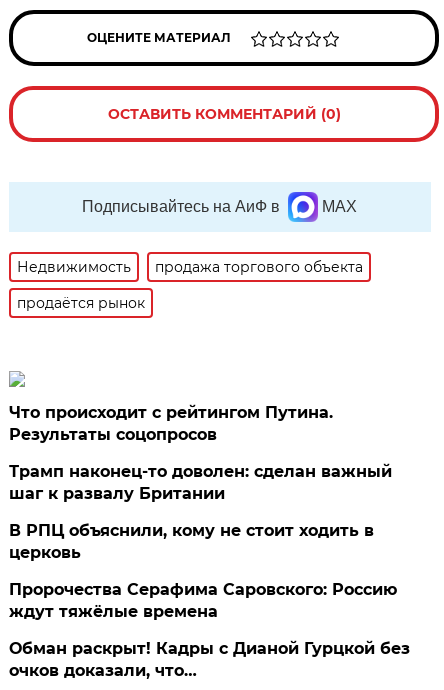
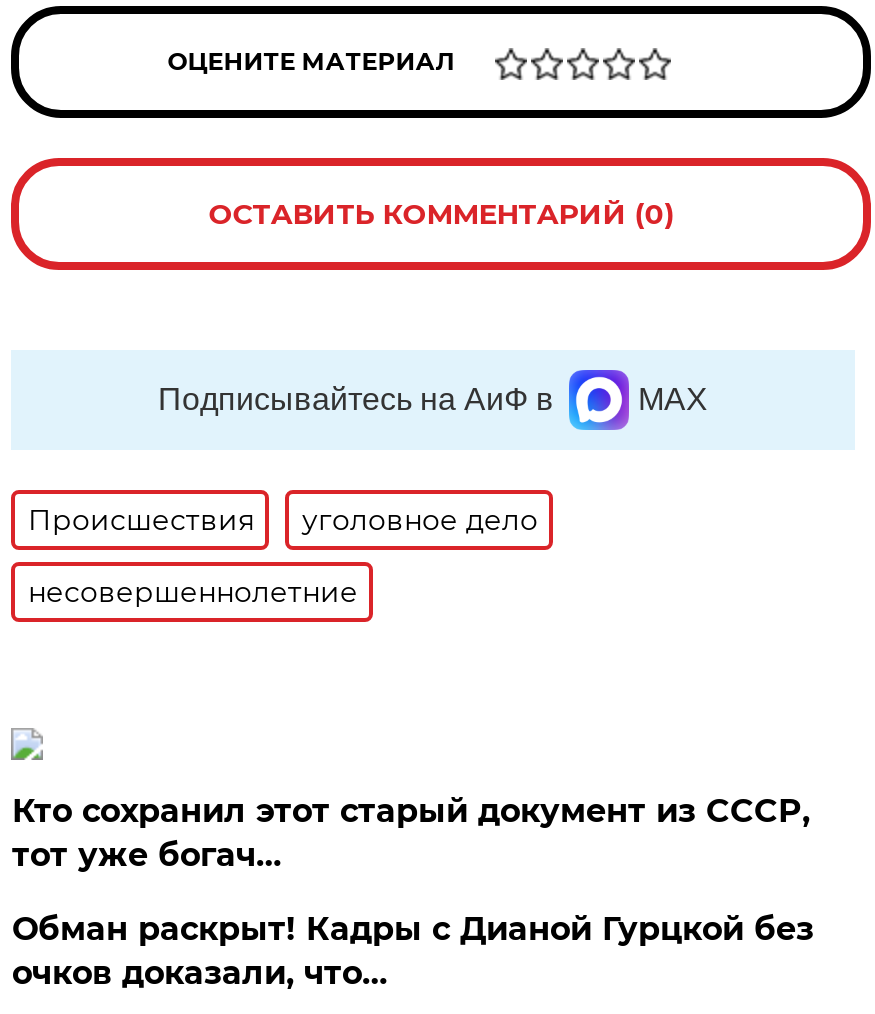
- Недвижимость
- продажа торгового объекта
- продаётся рынок
+ Происшествия
+ уголовное дело
+ несовершеннолетние

- Что происходит с рейтингом Путина.
- Результаты соцопросов
- Трамп наконец-то доволен: сделан важный
- шаг к развалу Британии
- В РПЦ объяснили, кому не стоит ходить в
- церковь
- Пророчества Серафима Саровского: Россию
- ждут тяжёлые времена
+ Кто сохранил этот старый документ из СССР,
+ тот уже богач…
